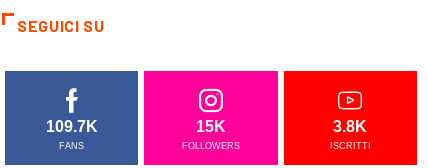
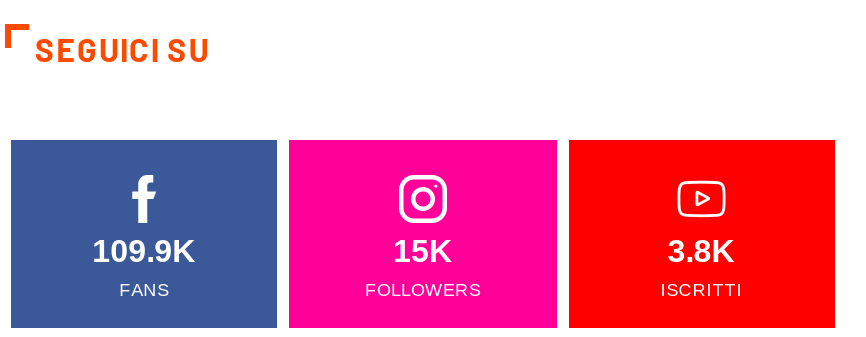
- 109.7K
+ 109.9K
